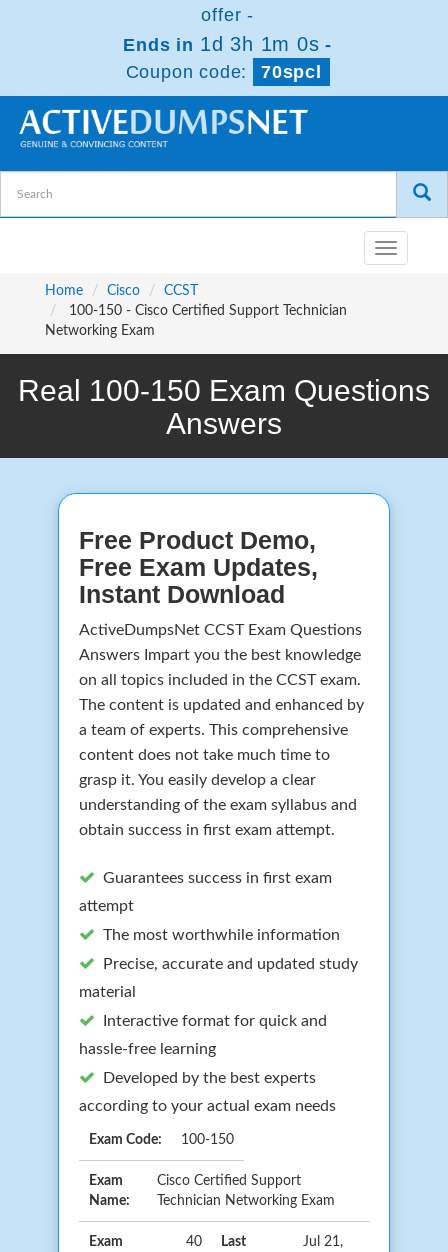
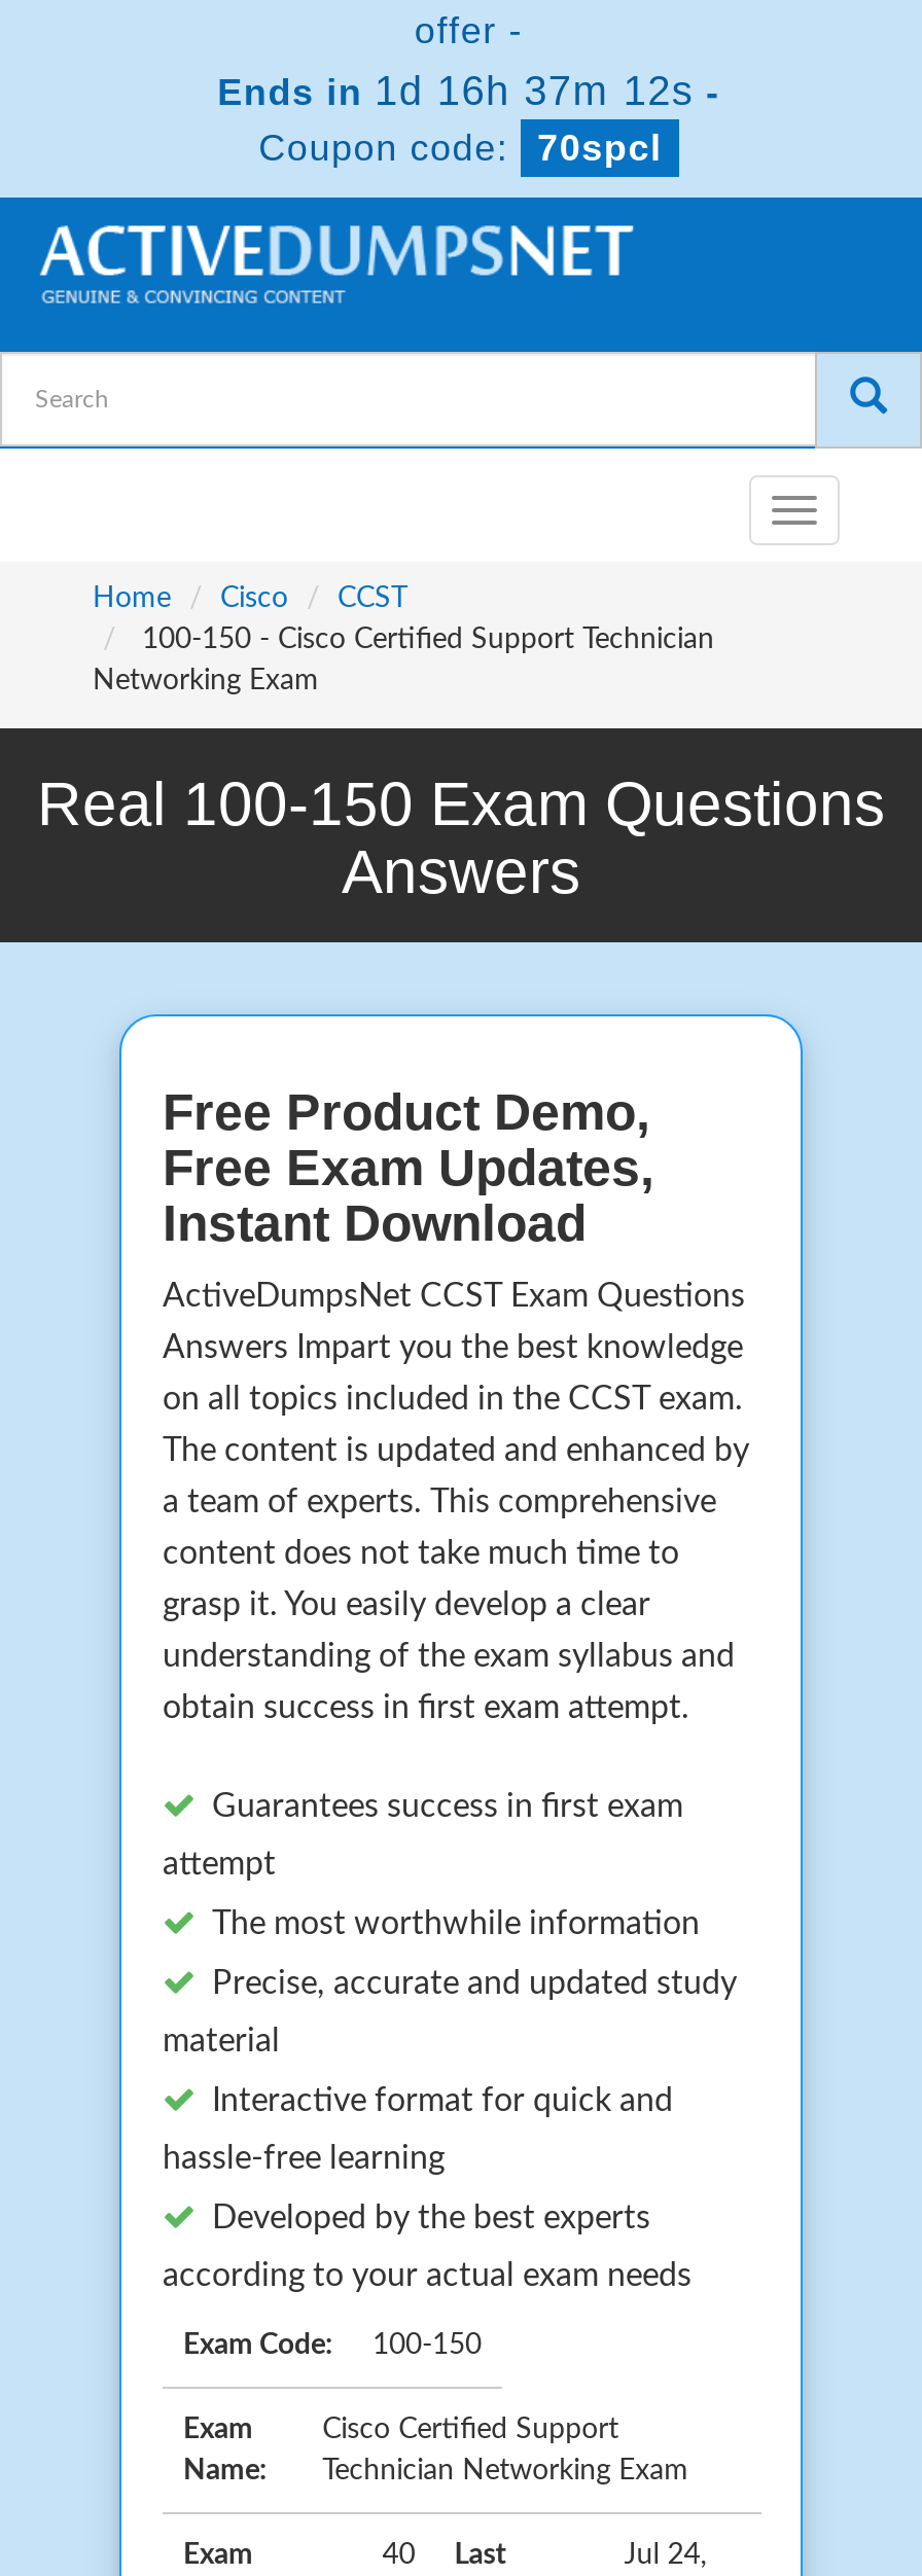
- Ends in 1d 3h 1m 0s -
+ Ends in 1d 16h 37m 12s -

- Jul 21,
+ Jul 24,
